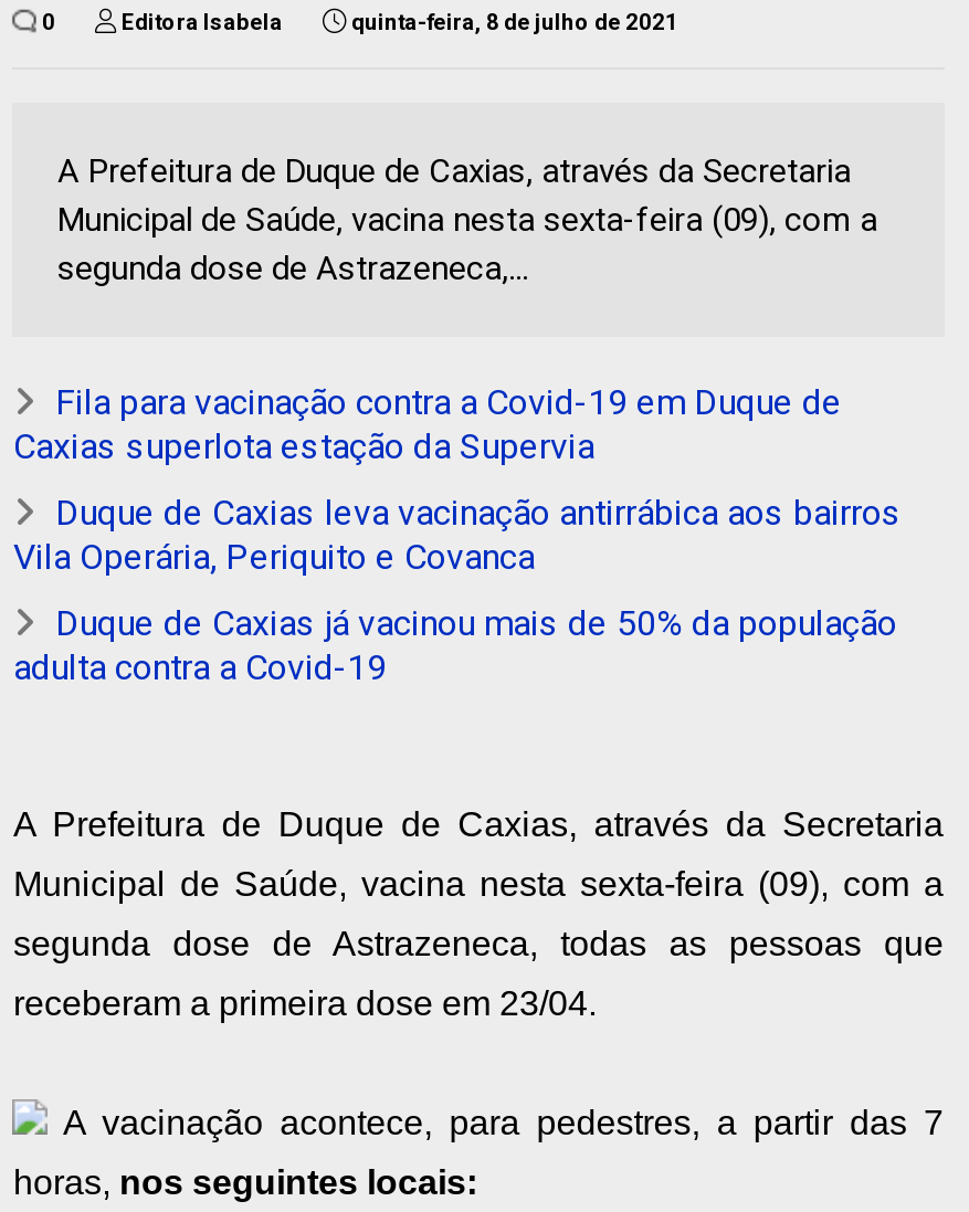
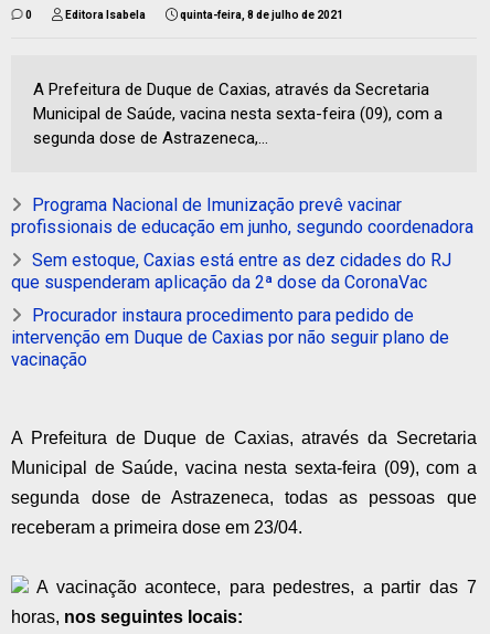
- Fila para vacinação contra a Covid-19 em Duque de
- Caxias superlota estação da Supervia
+ Programa Nacional de Imunização prevê vacinar
+ profissionais de educação em junho, segundo coordenadora

- Duque de Caxias leva vacinação antirrábica aos bairros
- Vila Operária, Periquito e Covanca
+ Sem estoque, Caxias está entre as dez cidades do RJ
+ que suspenderam aplicação da 2ª dose da CoronaVac

- Duque de Caxias já vacinou mais de 50% da população
- adulta contra a Covid-19
+ Procurador instaura procedimento para pedido de
+ intervenção em Duque de Caxias por não seguir plano de
+ vacinação
